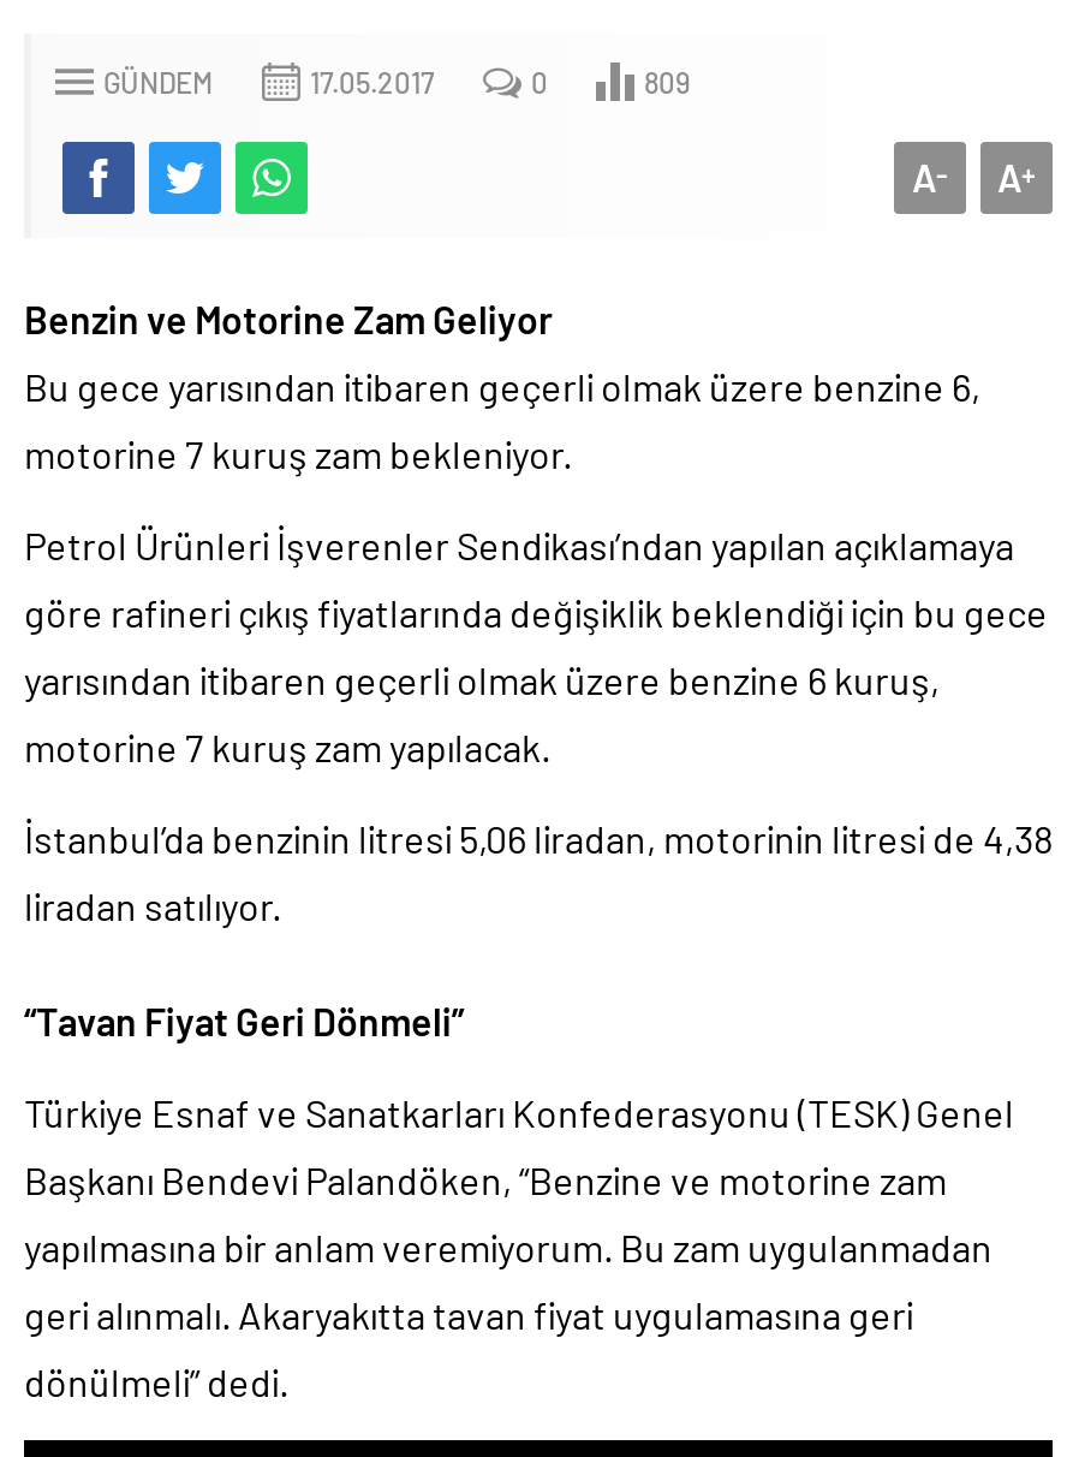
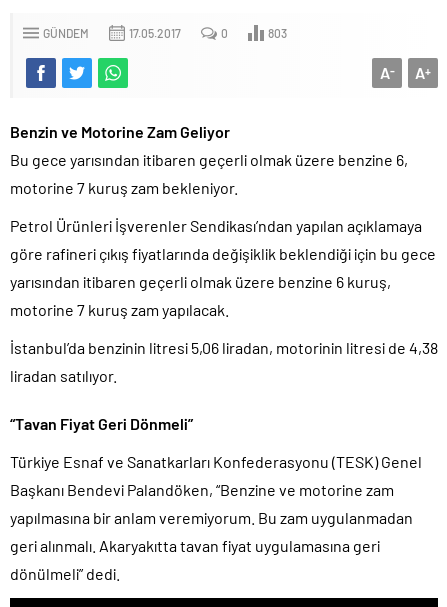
- 809
+ 803
